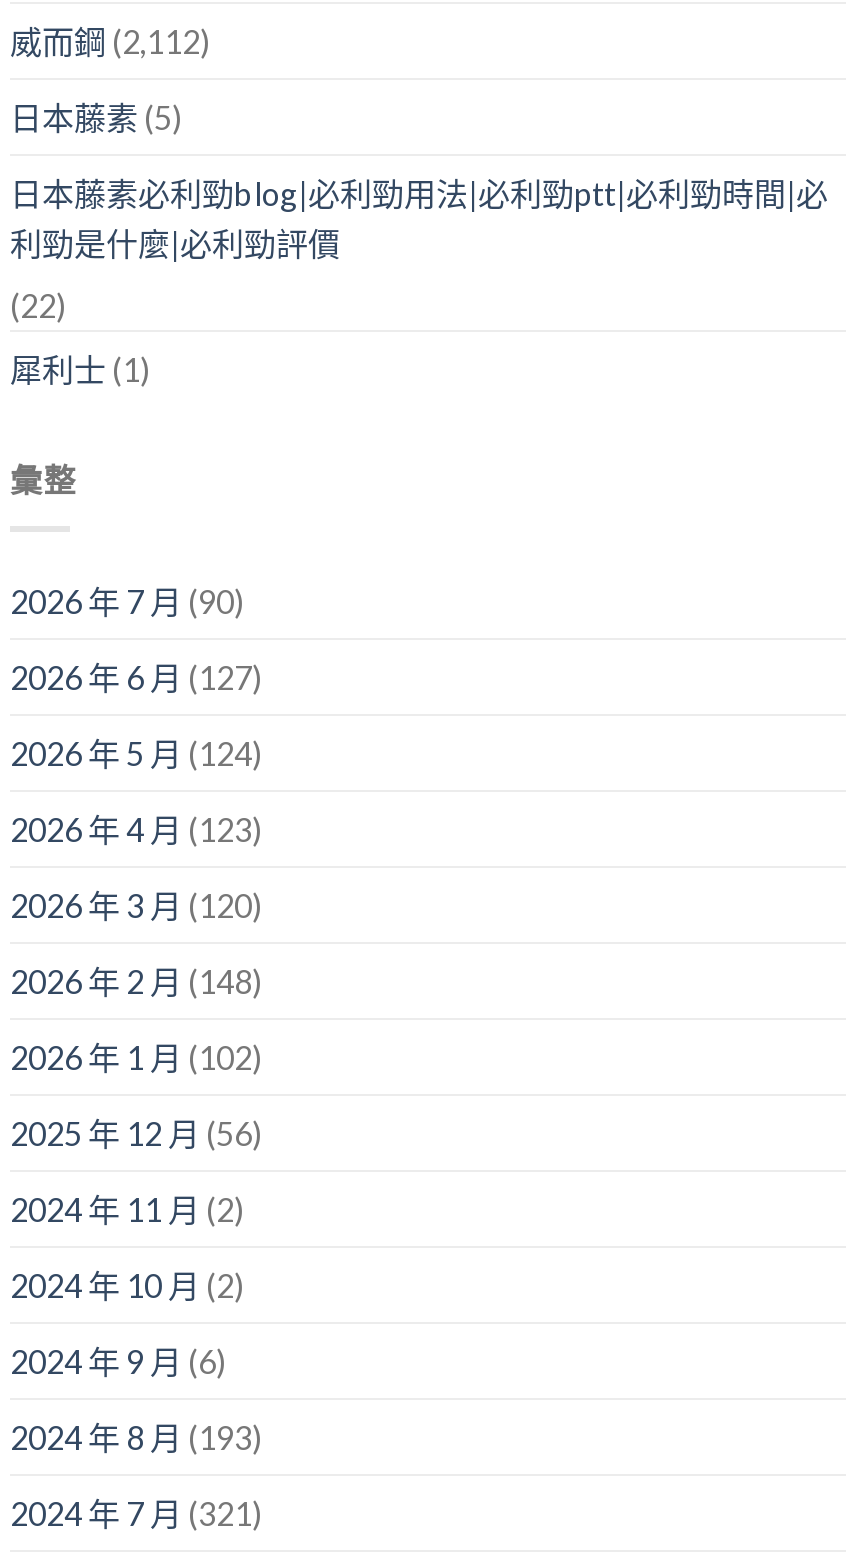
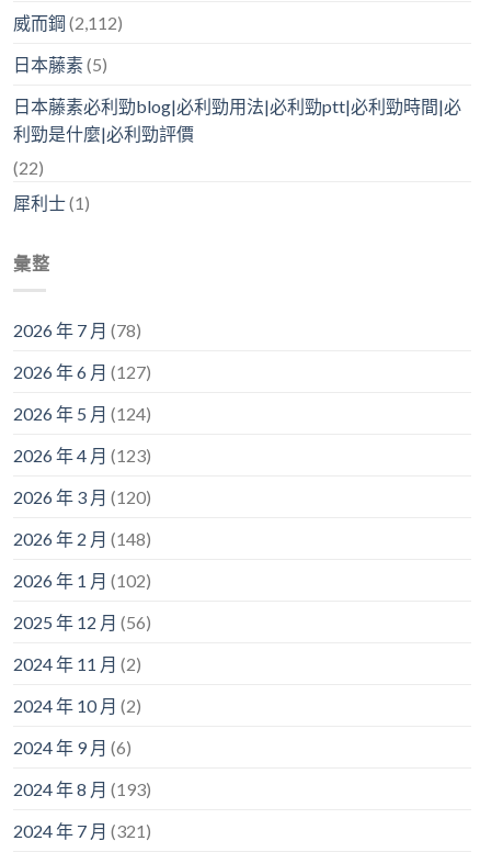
- 2026 年 7 月(90)
+ 2026 年 7 月(78)
